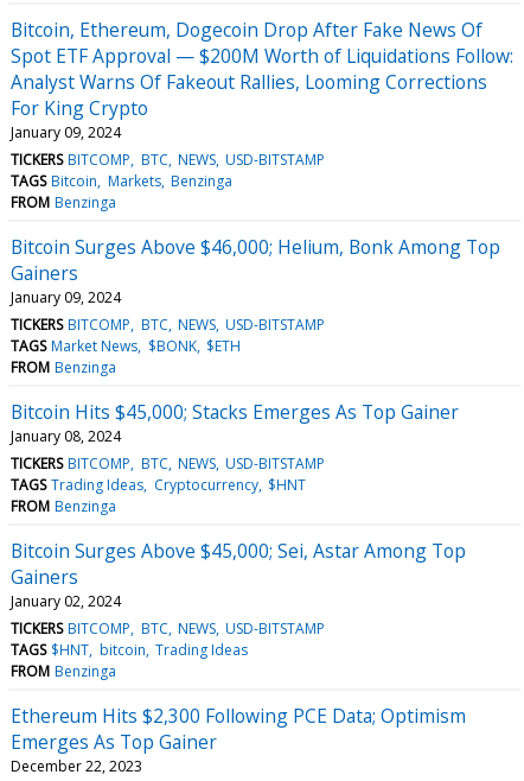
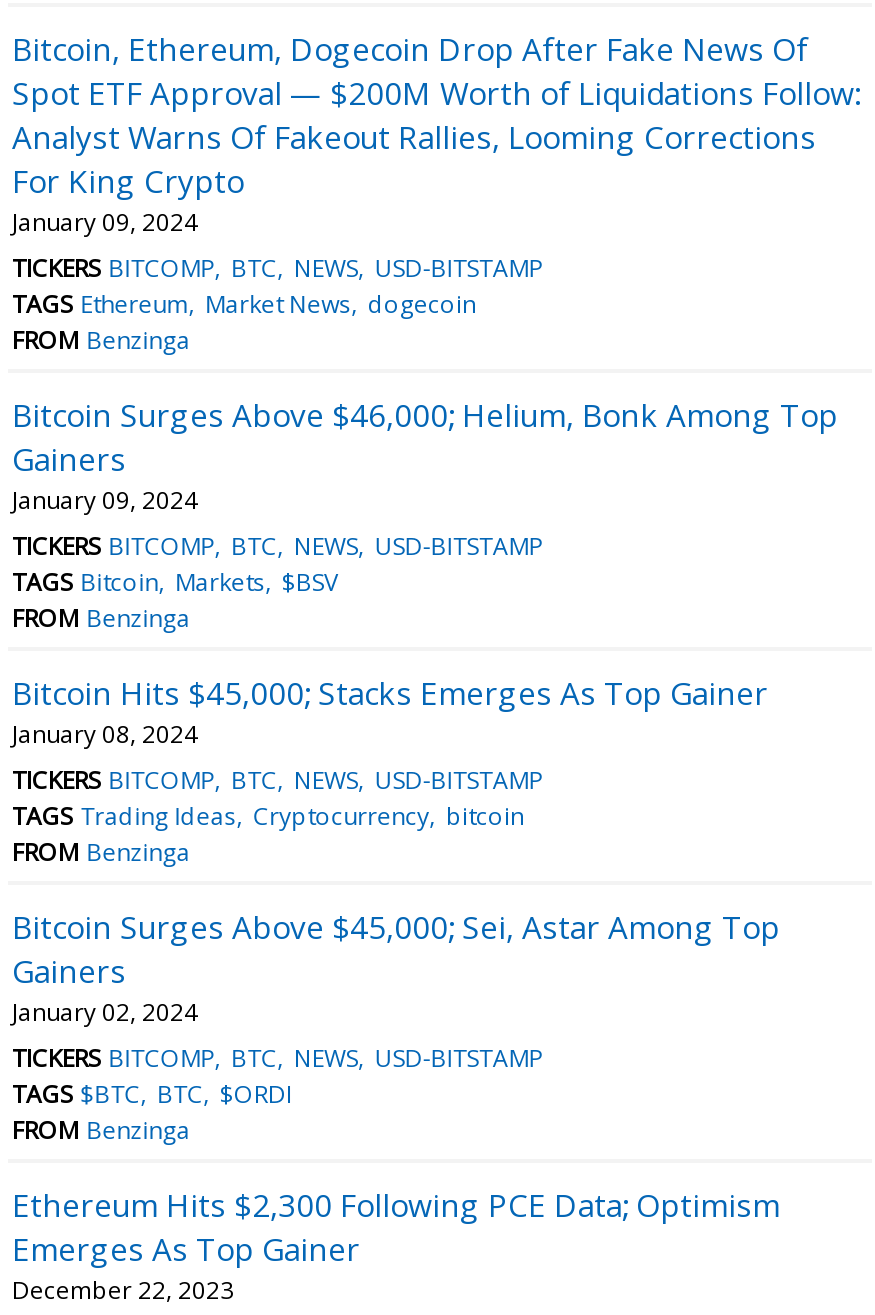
- TAGS Bitcoin Markets Benzinga
+ TAGS Ethereum Market News dogecoin

- TAGS Market News $BONK $ETH
+ TAGS Bitcoin Markets $BSV

- TAGS Trading Ideas Cryptocurrency $HNT
+ TAGS Trading Ideas Cryptocurrency bitcoin

- TAGS $HNT bitcoin Trading Ideas
+ TAGS $BTC BTC $ORDI
